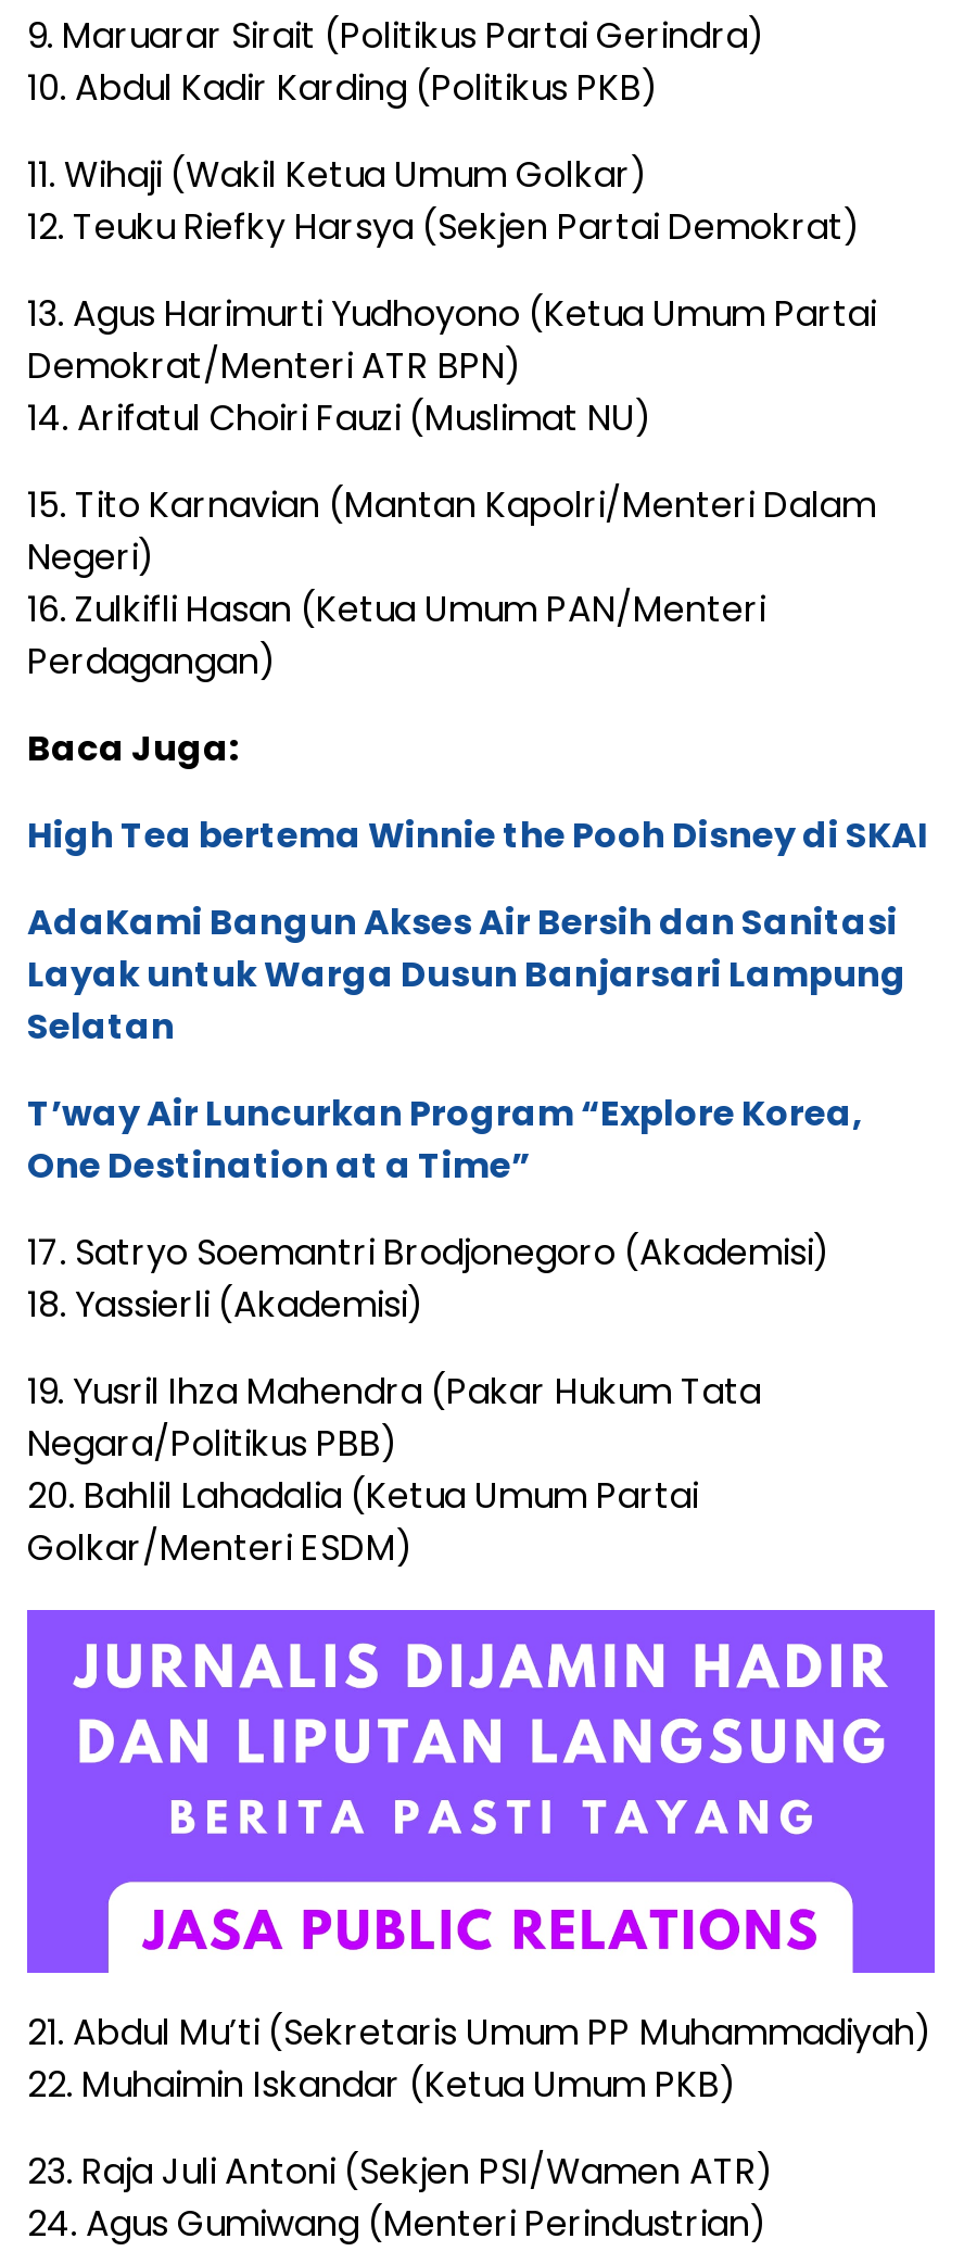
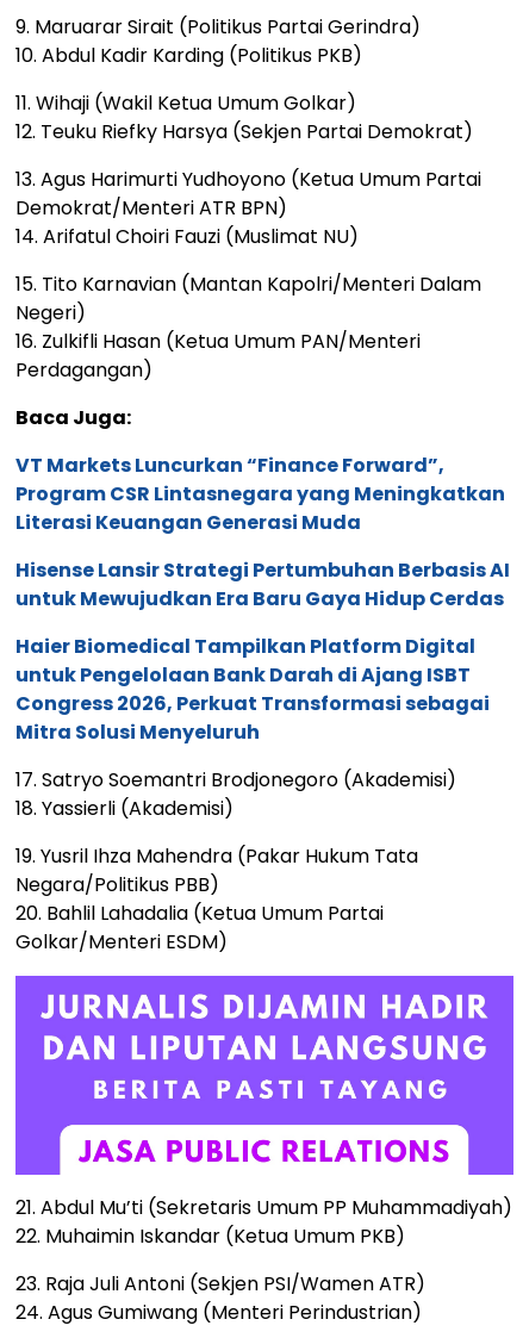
- High Tea bertema Winnie the Pooh Disney di SKAI
+ VT Markets Luncurkan “Finance Forward”,
+ Program CSR Lintasnegara yang Meningkatkan
+ Literasi Keuangan Generasi Muda

- AdaKami Bangun Akses Air Bersih dan Sanitasi
- Layak untuk Warga Dusun Banjarsari Lampung
- Selatan
+ Hisense Lansir Strategi Pertumbuhan Berbasis AI
+ untuk Mewujudkan Era Baru Gaya Hidup Cerdas

- T’way Air Luncurkan Program “Explore Korea,
- One Destination at a Time”
+ Haier Biomedical Tampilkan Platform Digital
+ untuk Pengelolaan Bank Darah di Ajang ISBT
+ Congress 2026, Perkuat Transformasi sebagai
+ Mitra Solusi Menyeluruh
